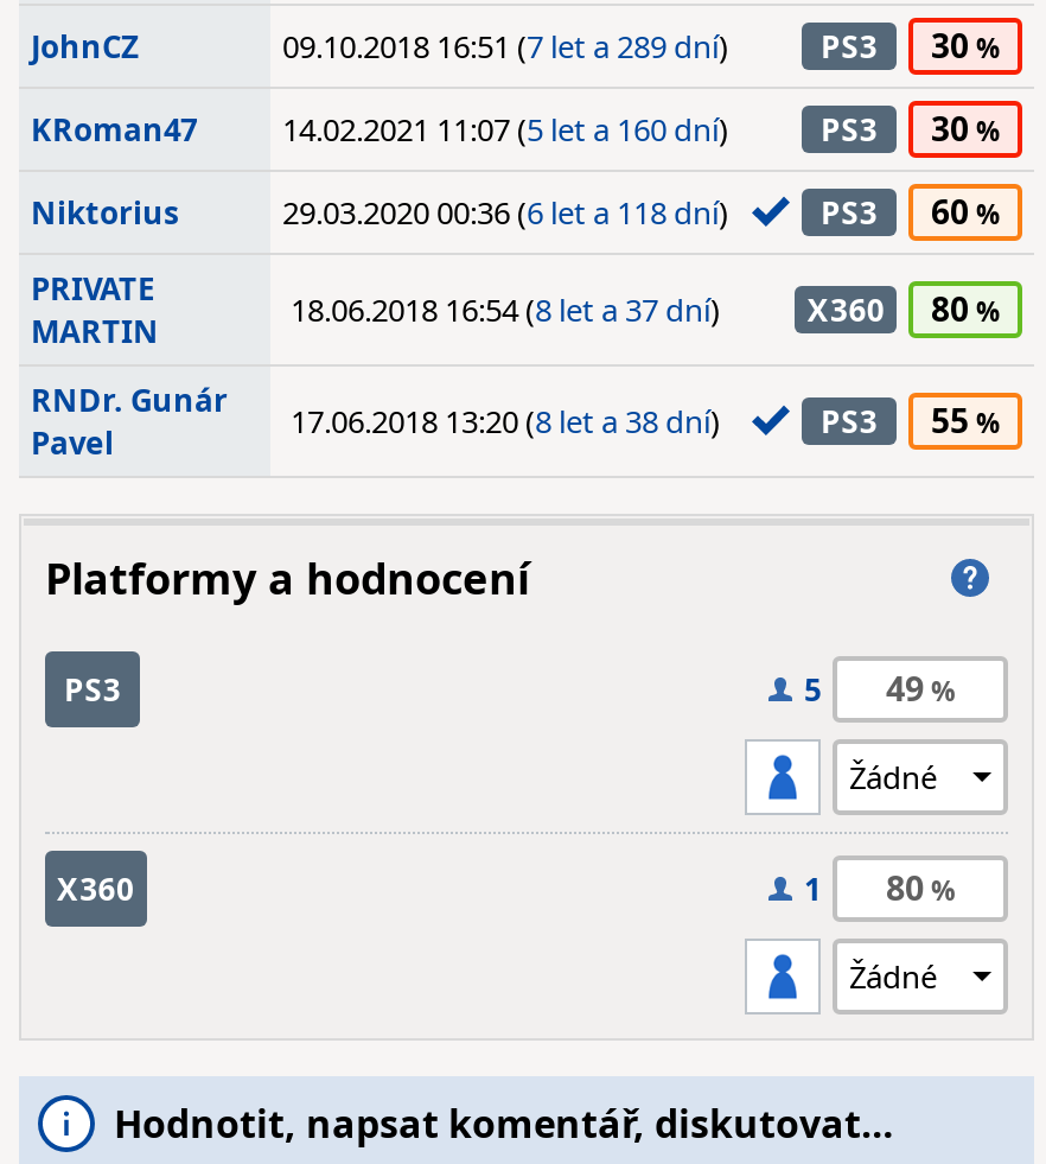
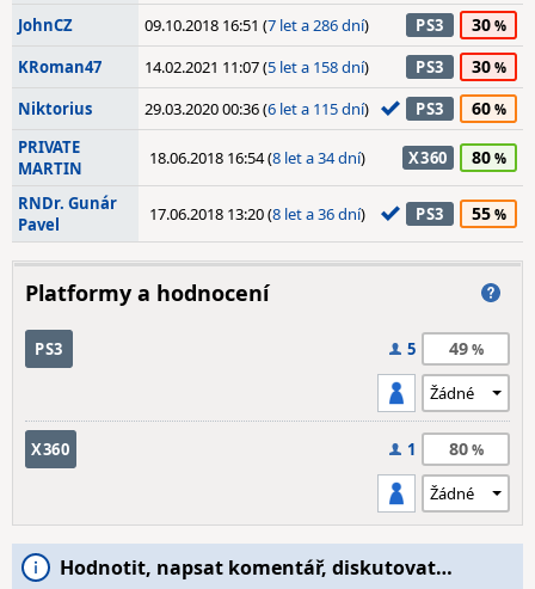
- 09.10.2018 16:51 (7 let a 289 dní)
+ 09.10.2018 16:51 (7 let a 286 dní)

- KRoman47 14.02.2021 11:07 (5 let a 160 dní)
+ KRoman47 14.02.2021 11:07 (5 let a 158 dní)

- 29.03.2020 00:36 (6 let a 118 dní)
+ 29.03.2020 00:36 (6 let a 115 dní)

- 18.06.2018 16:54 (8 let a 37 dní)
+ 18.06.2018 16:54 (8 let a 34 dní)

- RNDr. Gunár 17.06.2018 13:20 (8 let a 38 dní)
+ RNDr. Gunár 17.06.2018 13:20 (8 let a 36 dní)
